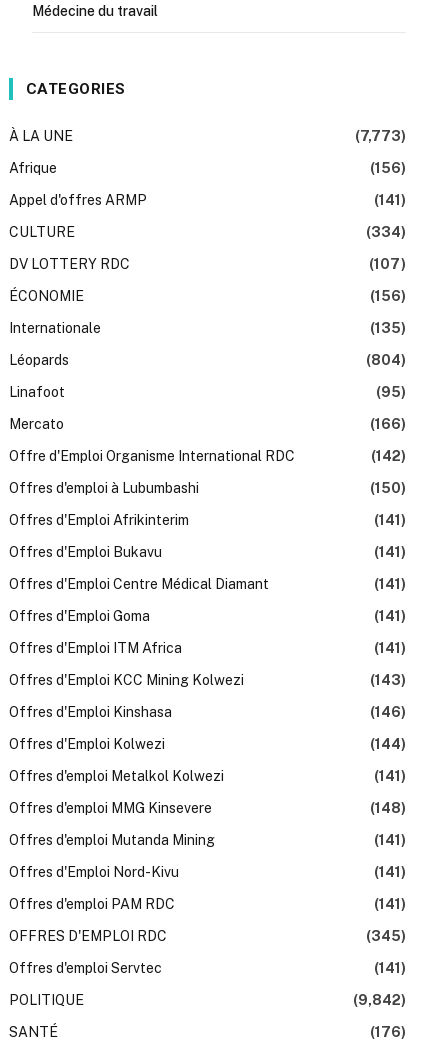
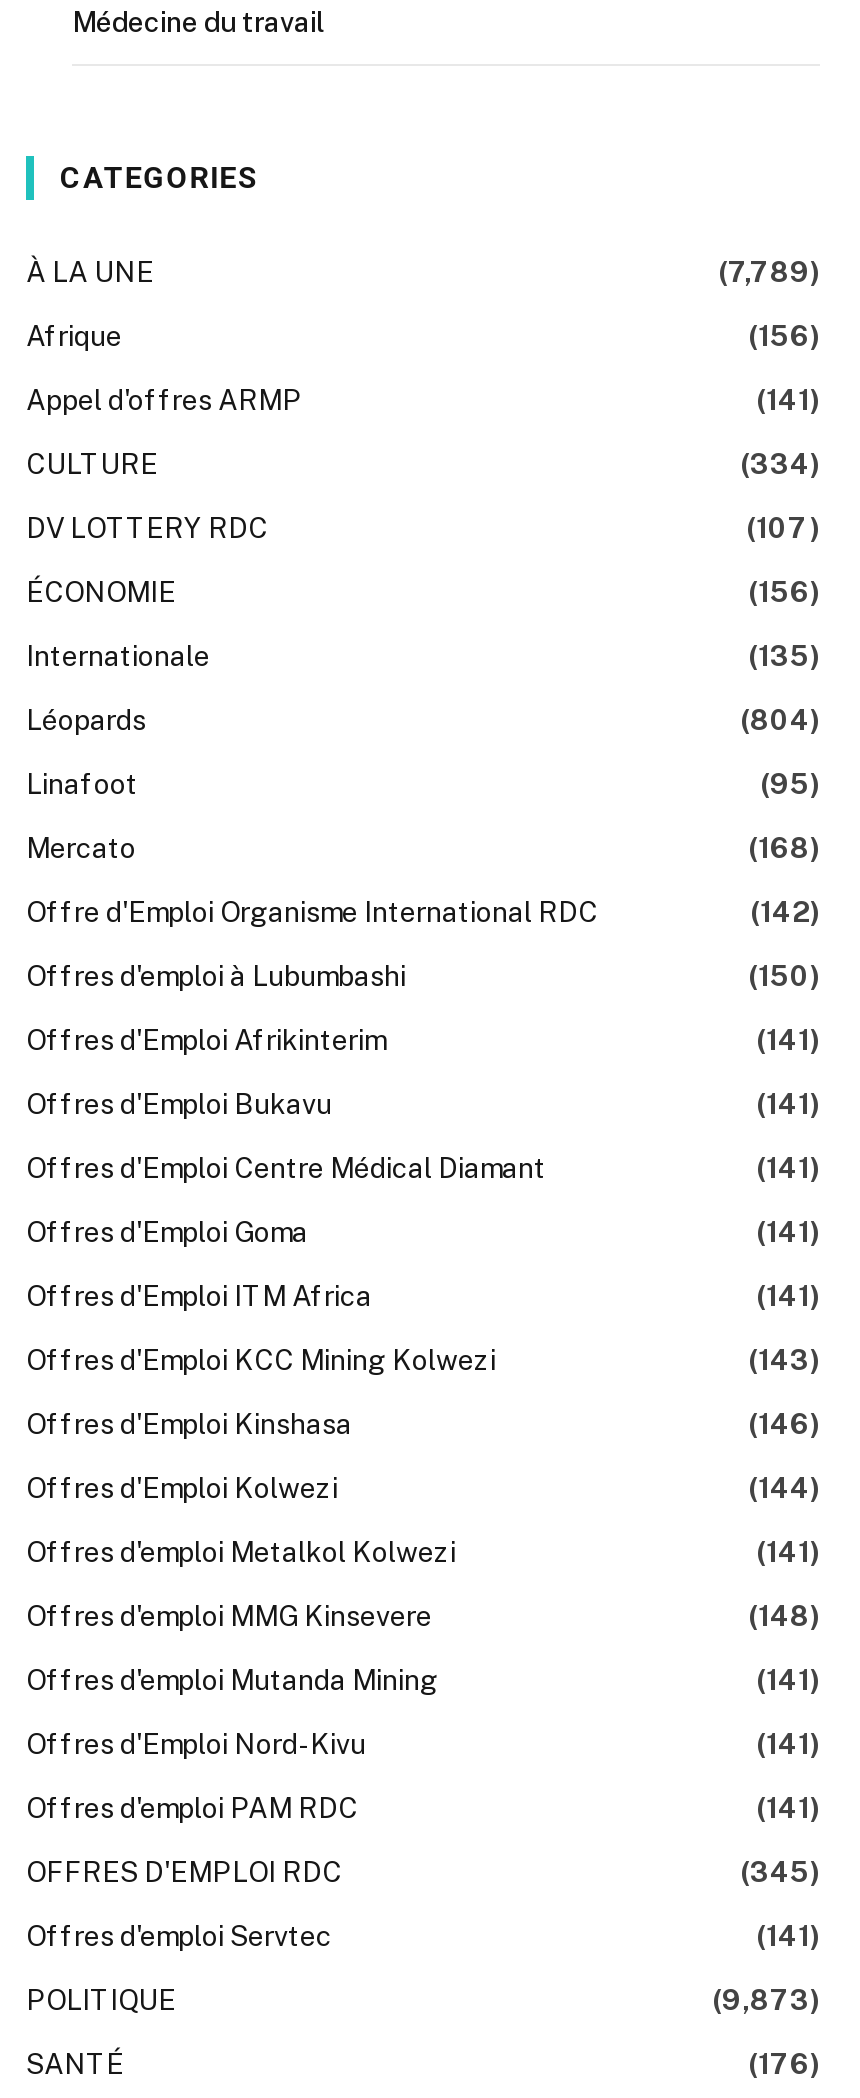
- (7,773)
+ (7,789)

- (166)
+ (168)

- (9,842)
+ (9,873)
